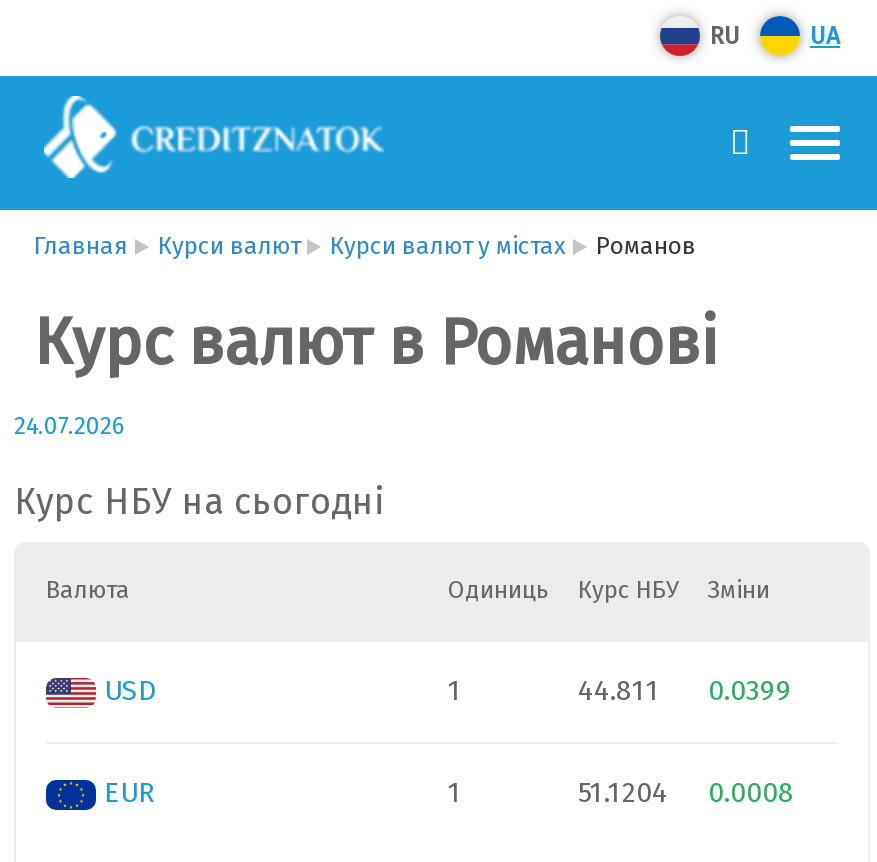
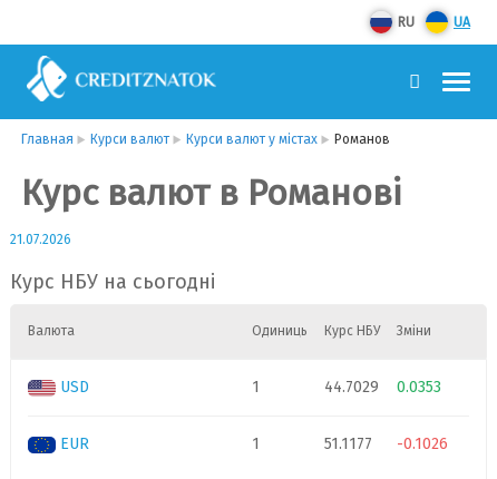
- 24.07.2026
+ 21.07.2026

- 44.811
+ 44.7029

- 0.0399
+ 0.0353

- 51.1204
+ 51.1177

- 0.0008
+ -0.1026
